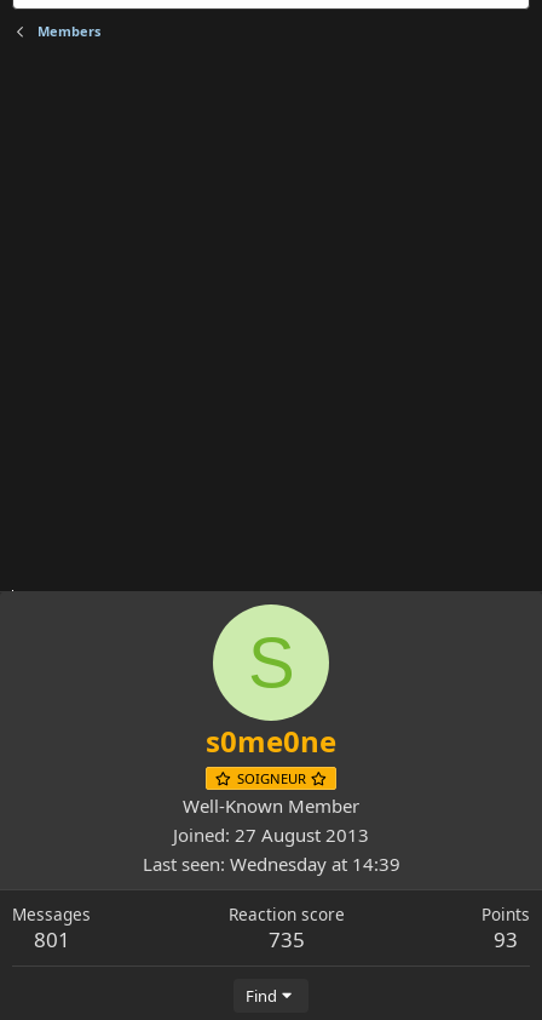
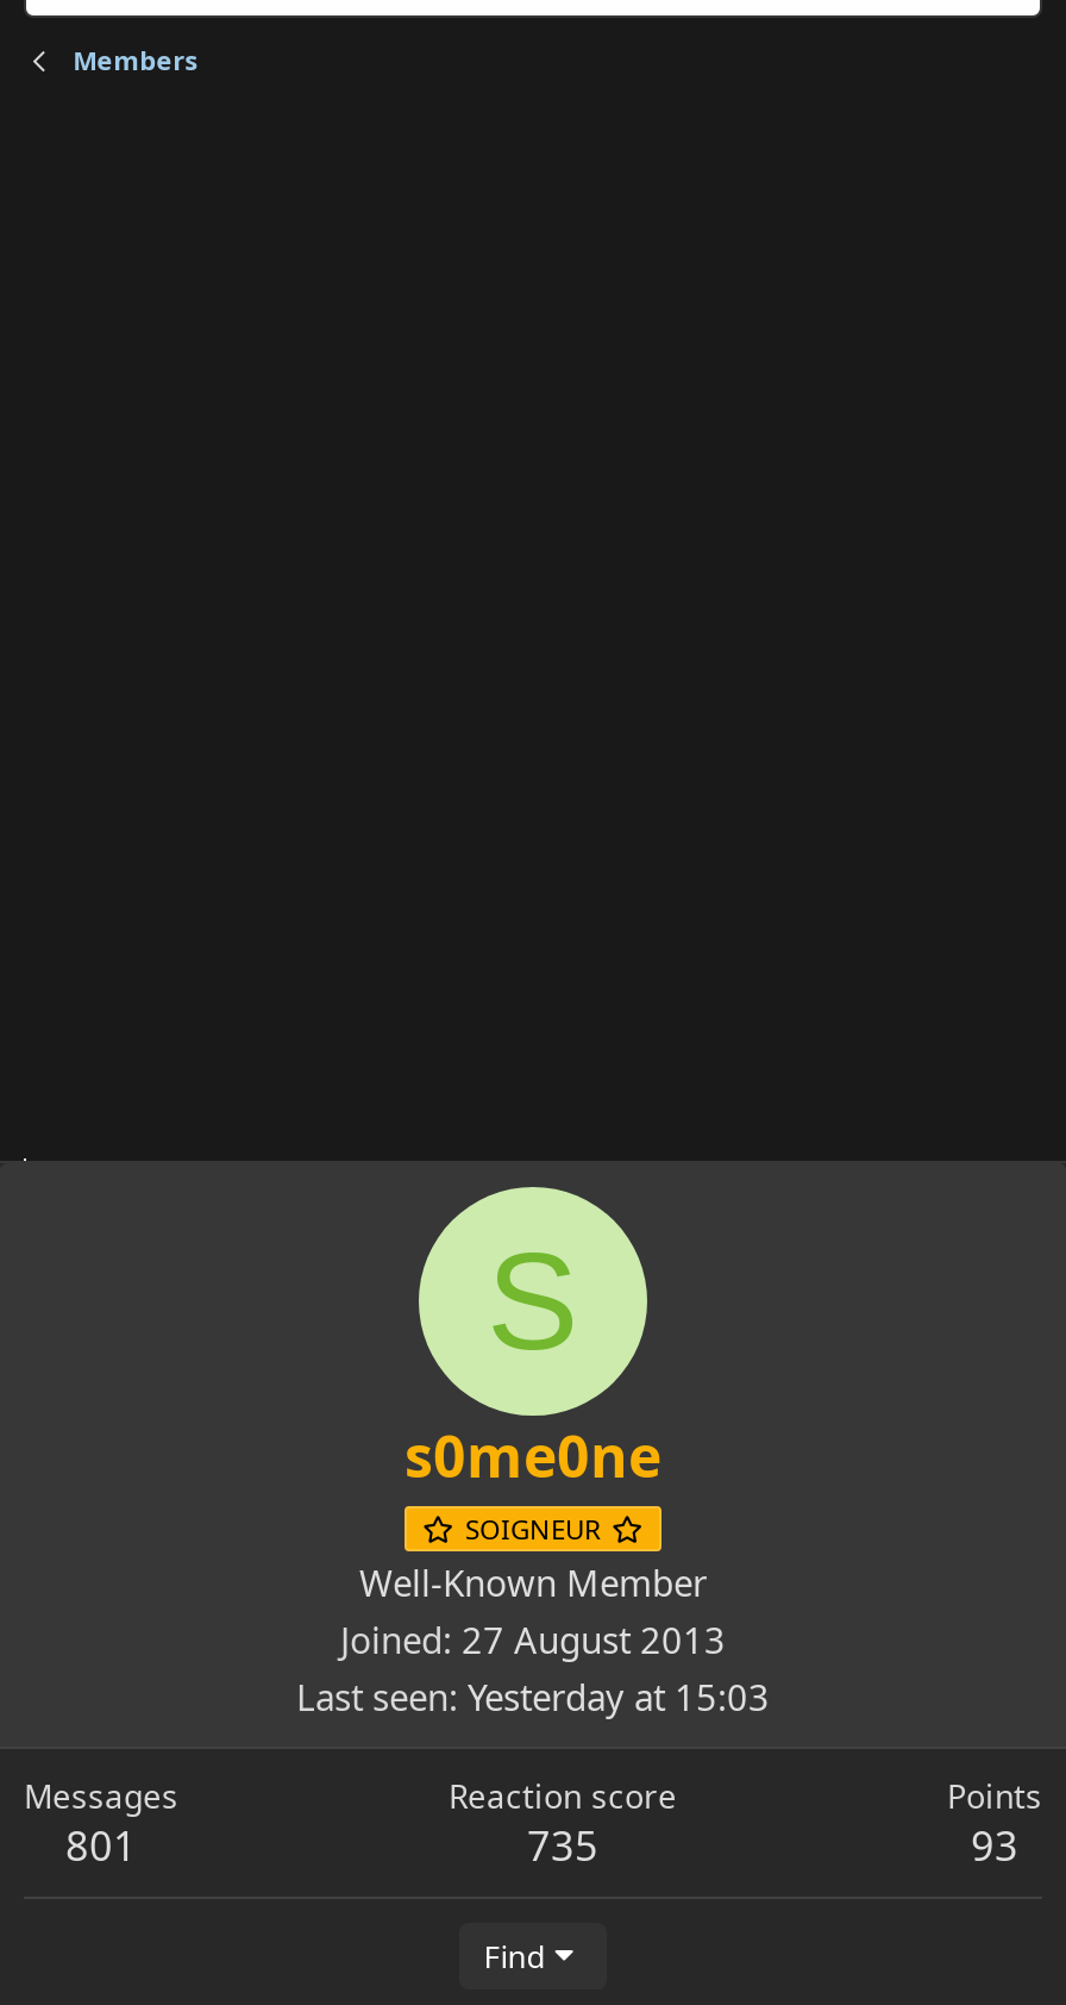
- Last seen Wednesday at 14:39
+ Last seen Yesterday at 15:03
